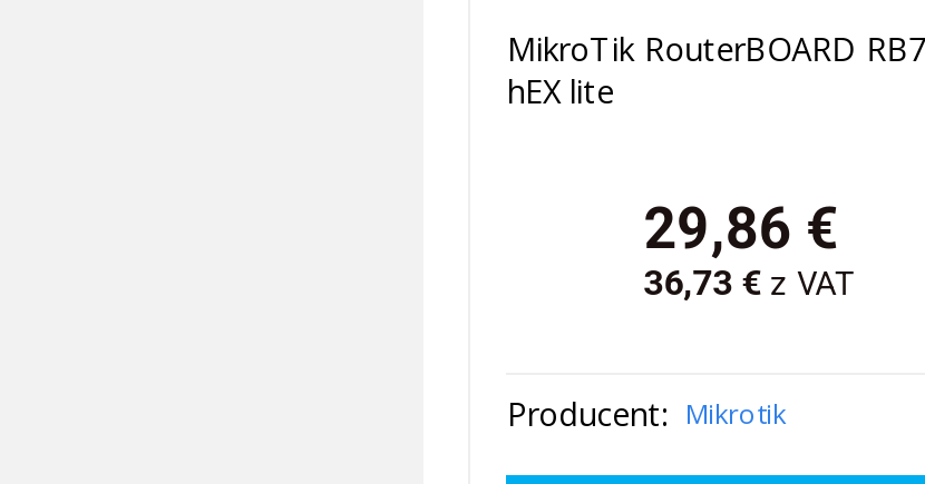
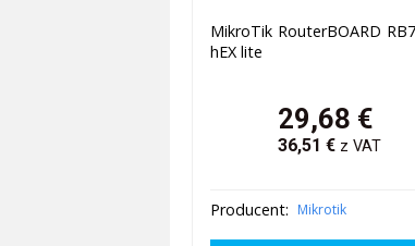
- 29,86 €
+ 29,68 €

- 36,73 €z VAT
+ 36,51 €z VAT
